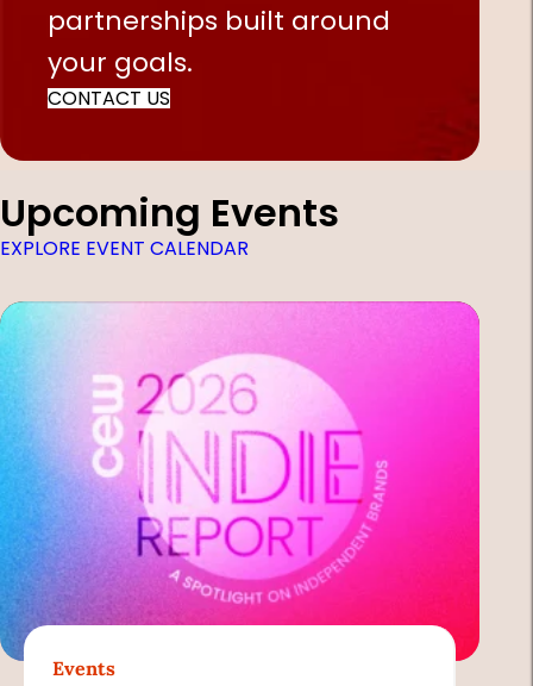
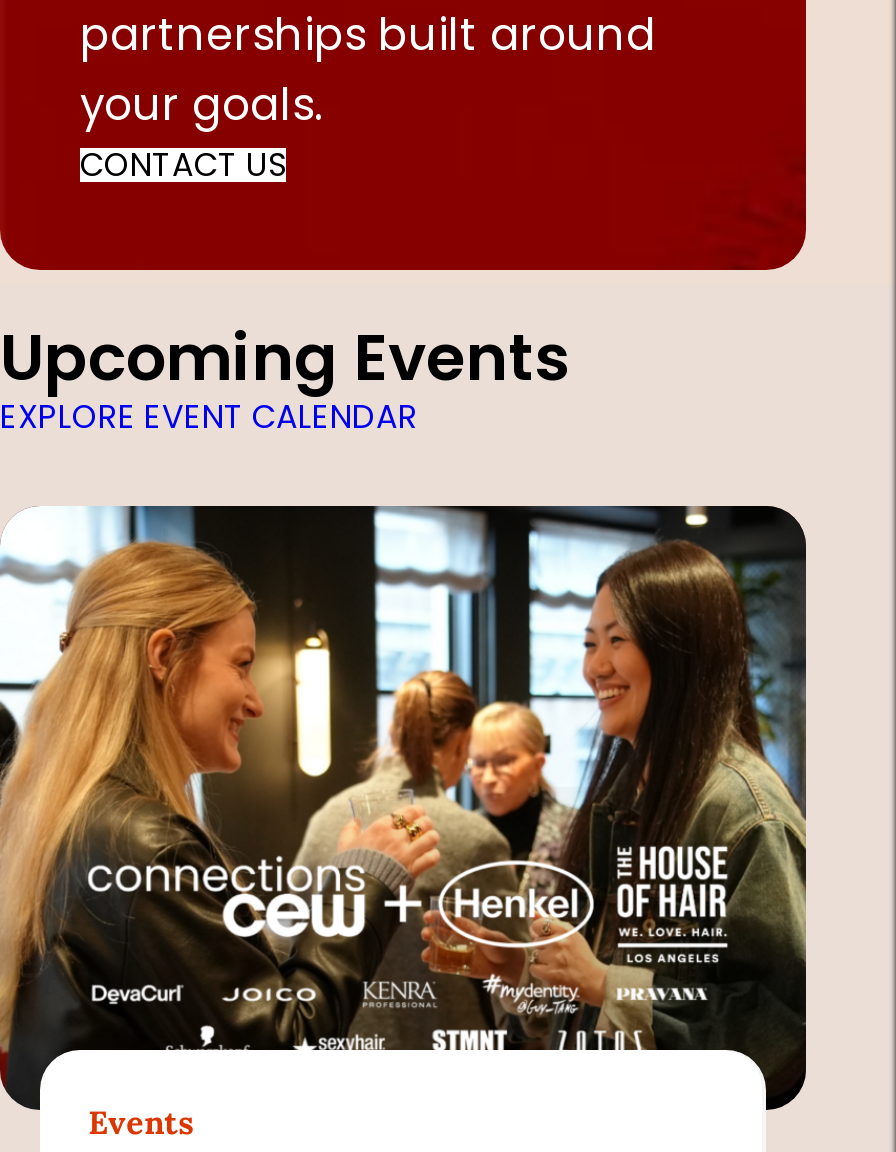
- [image]
+ [image]
